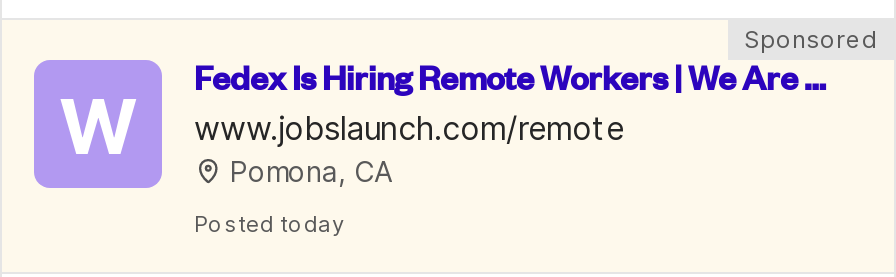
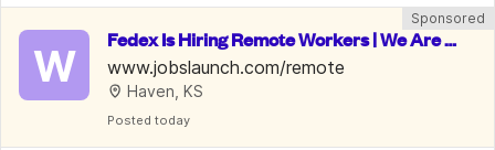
- Pomona, CA
+ Haven, KS
